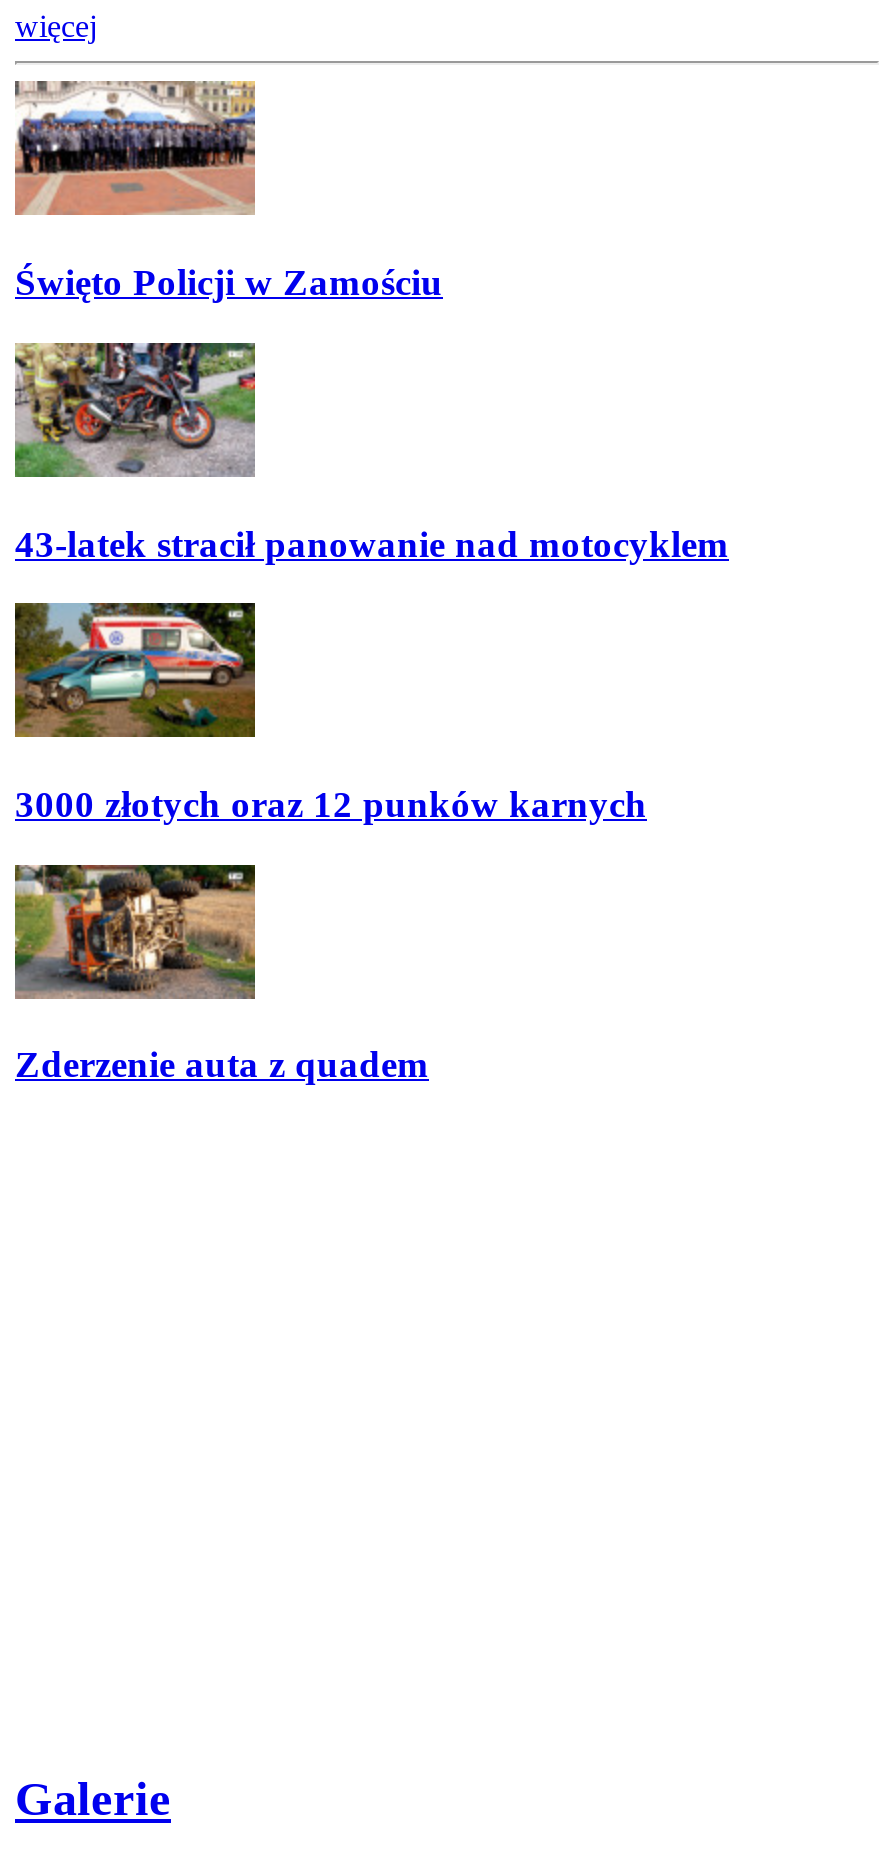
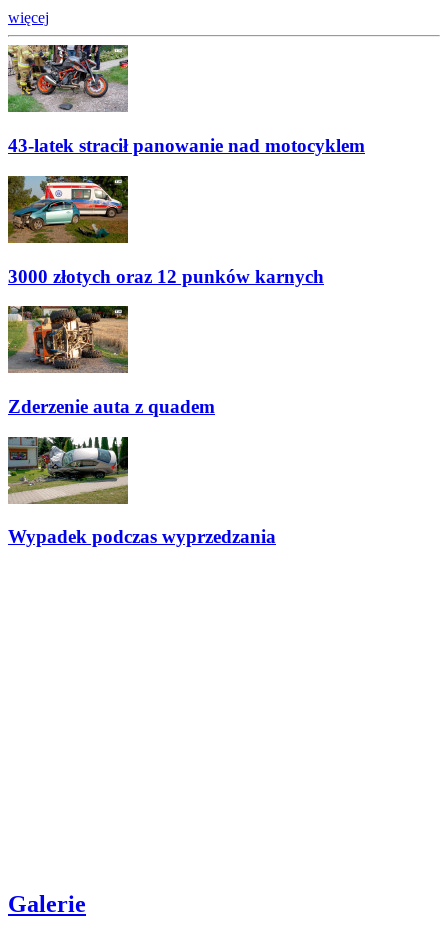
- [image]
- Święto Policji w Zamościu

moved up: [image] | 43-latek stracił panowanie nad motocyklem | 3000 złotych oraz 12 punków karnych | Zderzenie auta z quadem

+ [image]
+ Wypadek podczas wyprzedzania
